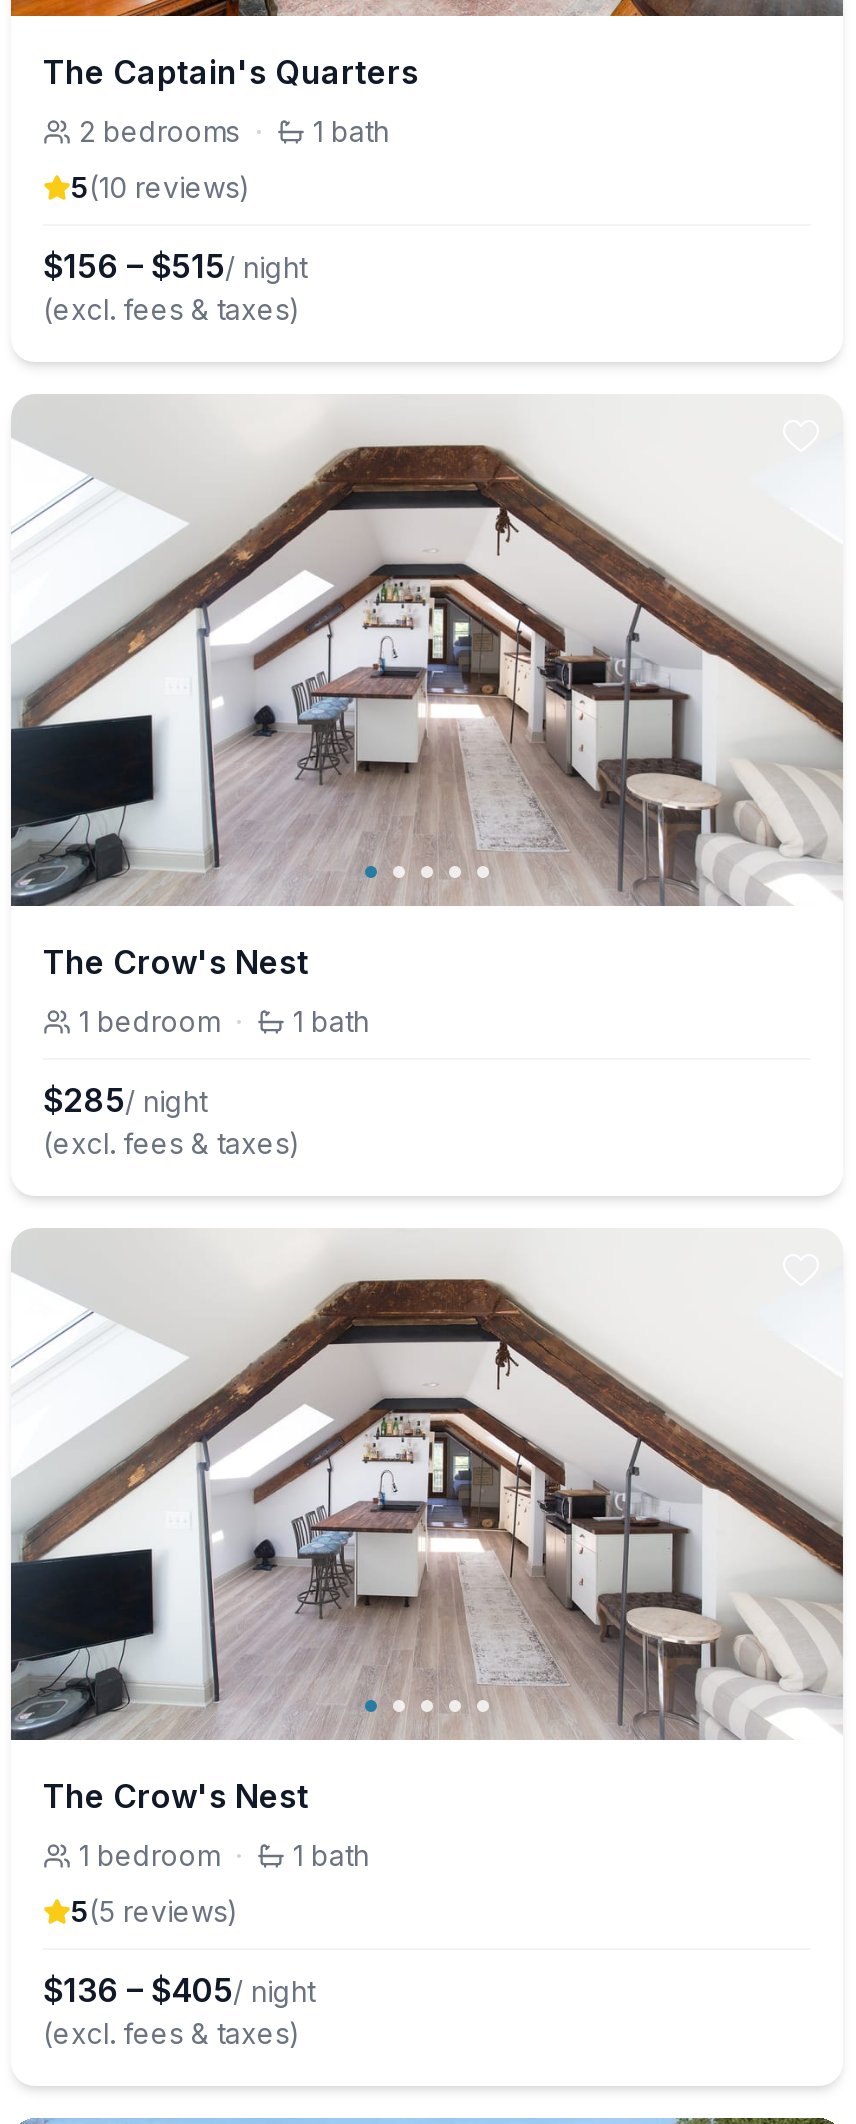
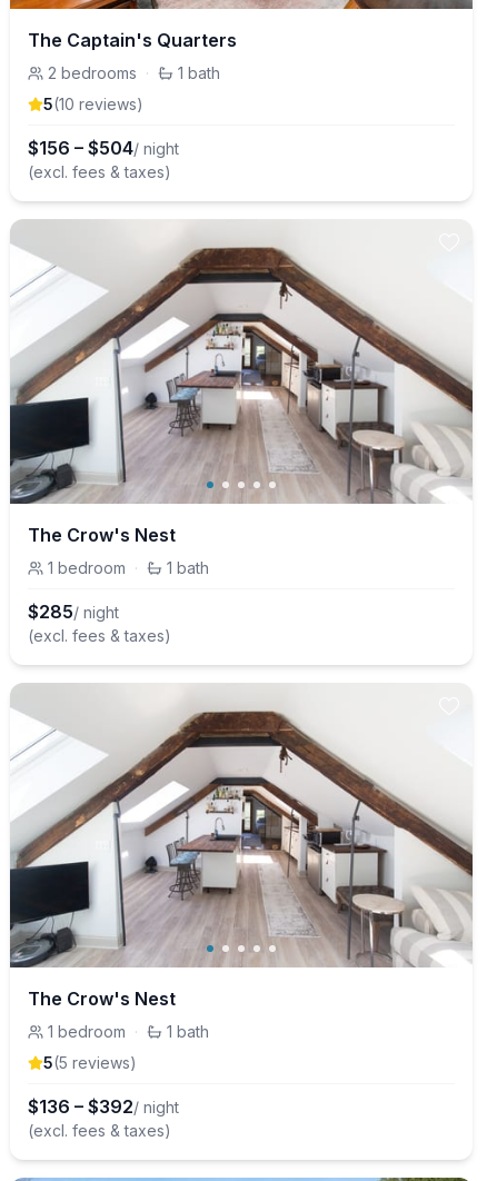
- $156 – $515 / night
+ $156 – $504 / night

- $136 – $405 / night
+ $136 – $392 / night
